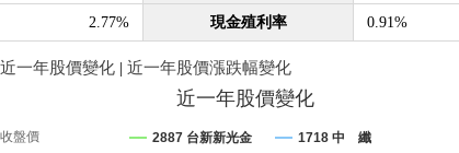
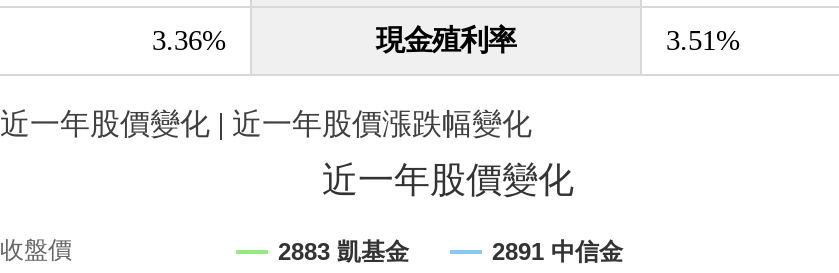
- 2.77%
+ 3.36%

- 0.91%
+ 3.51%

- 2887 台新新光金
- 1718 中 纖
+ 2883 凱基金
+ 2891 中信金
